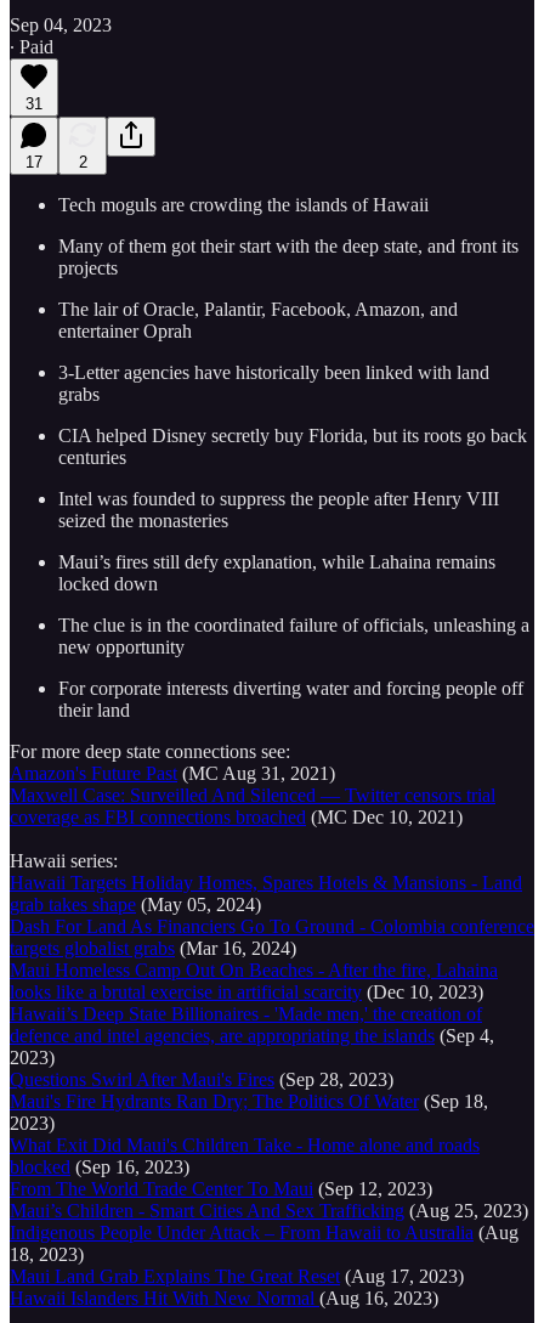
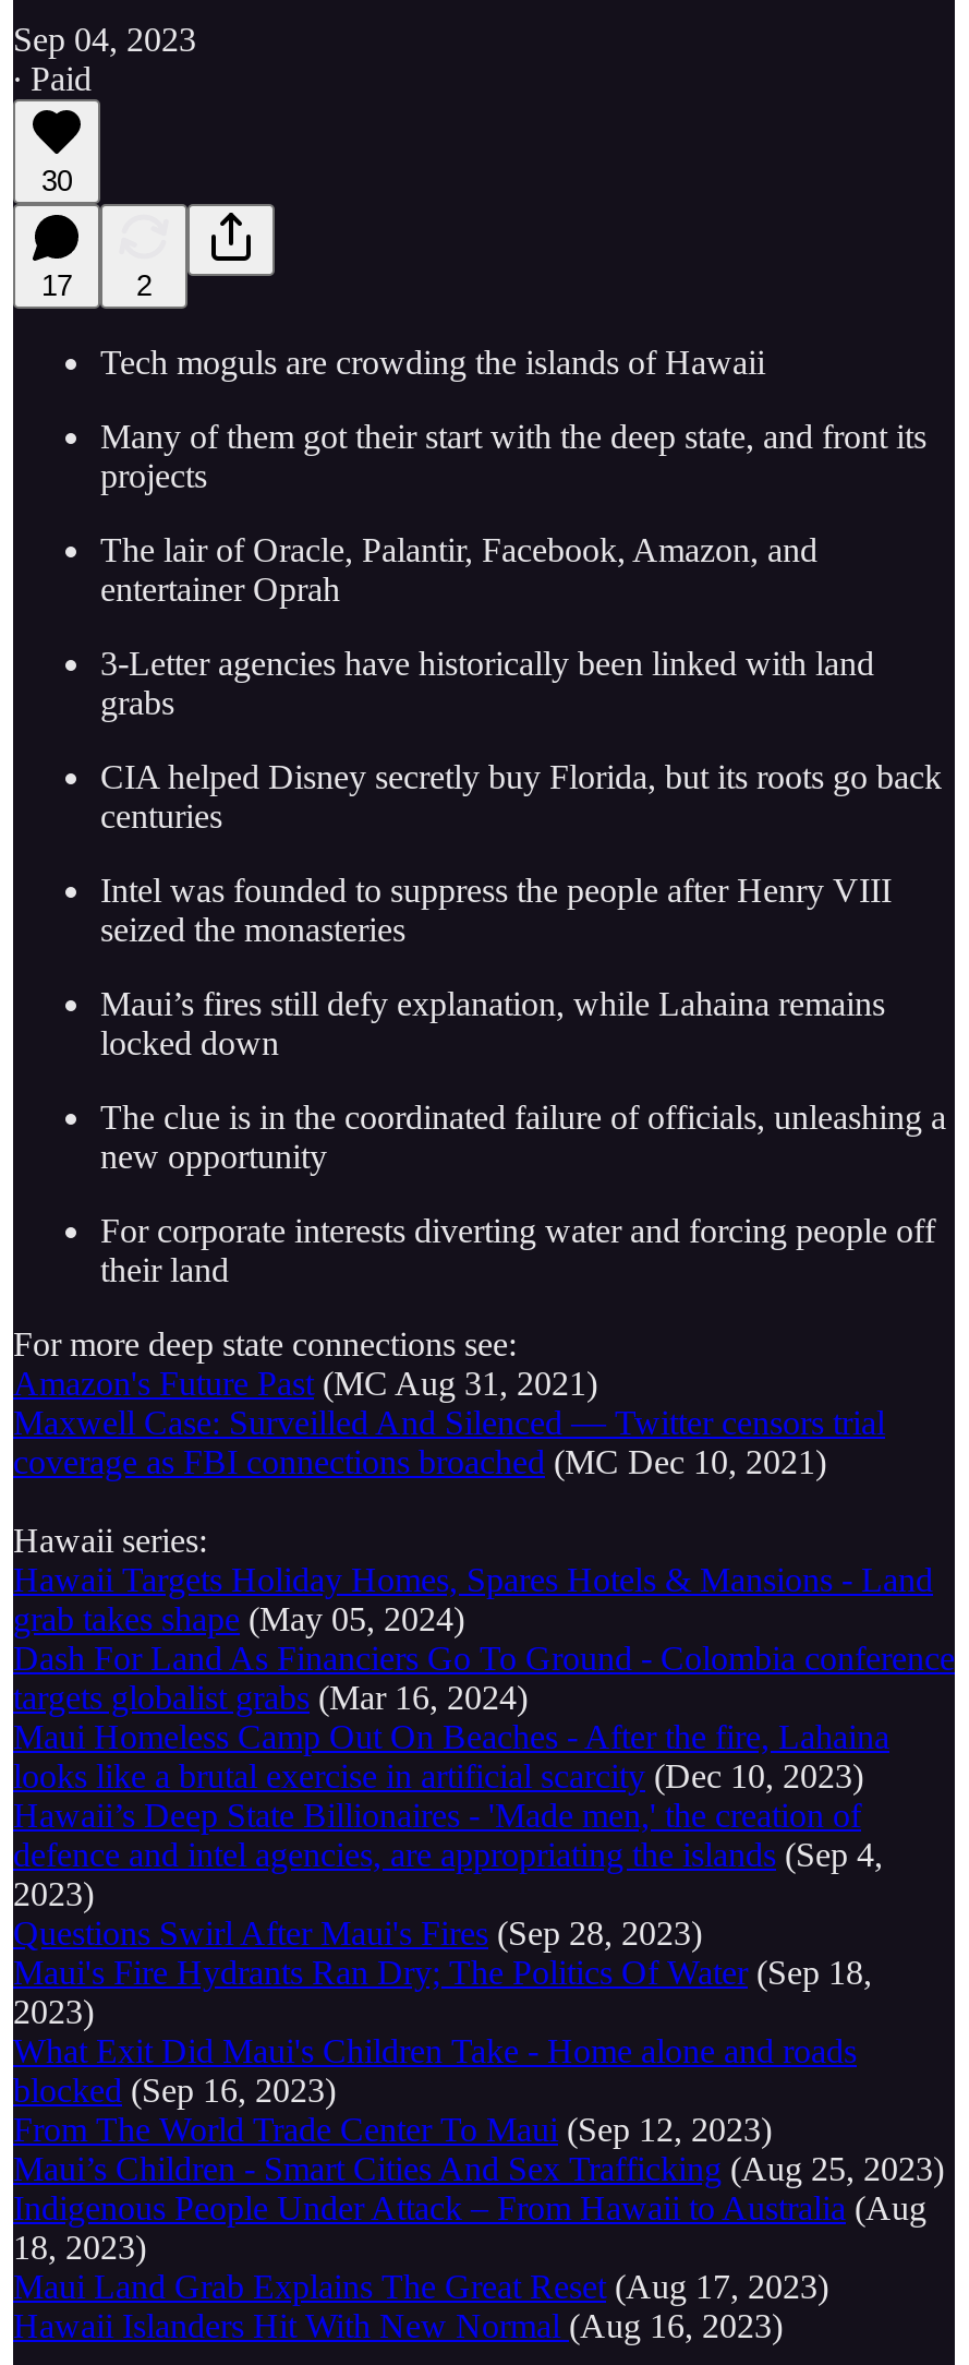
- 31
+ 30
